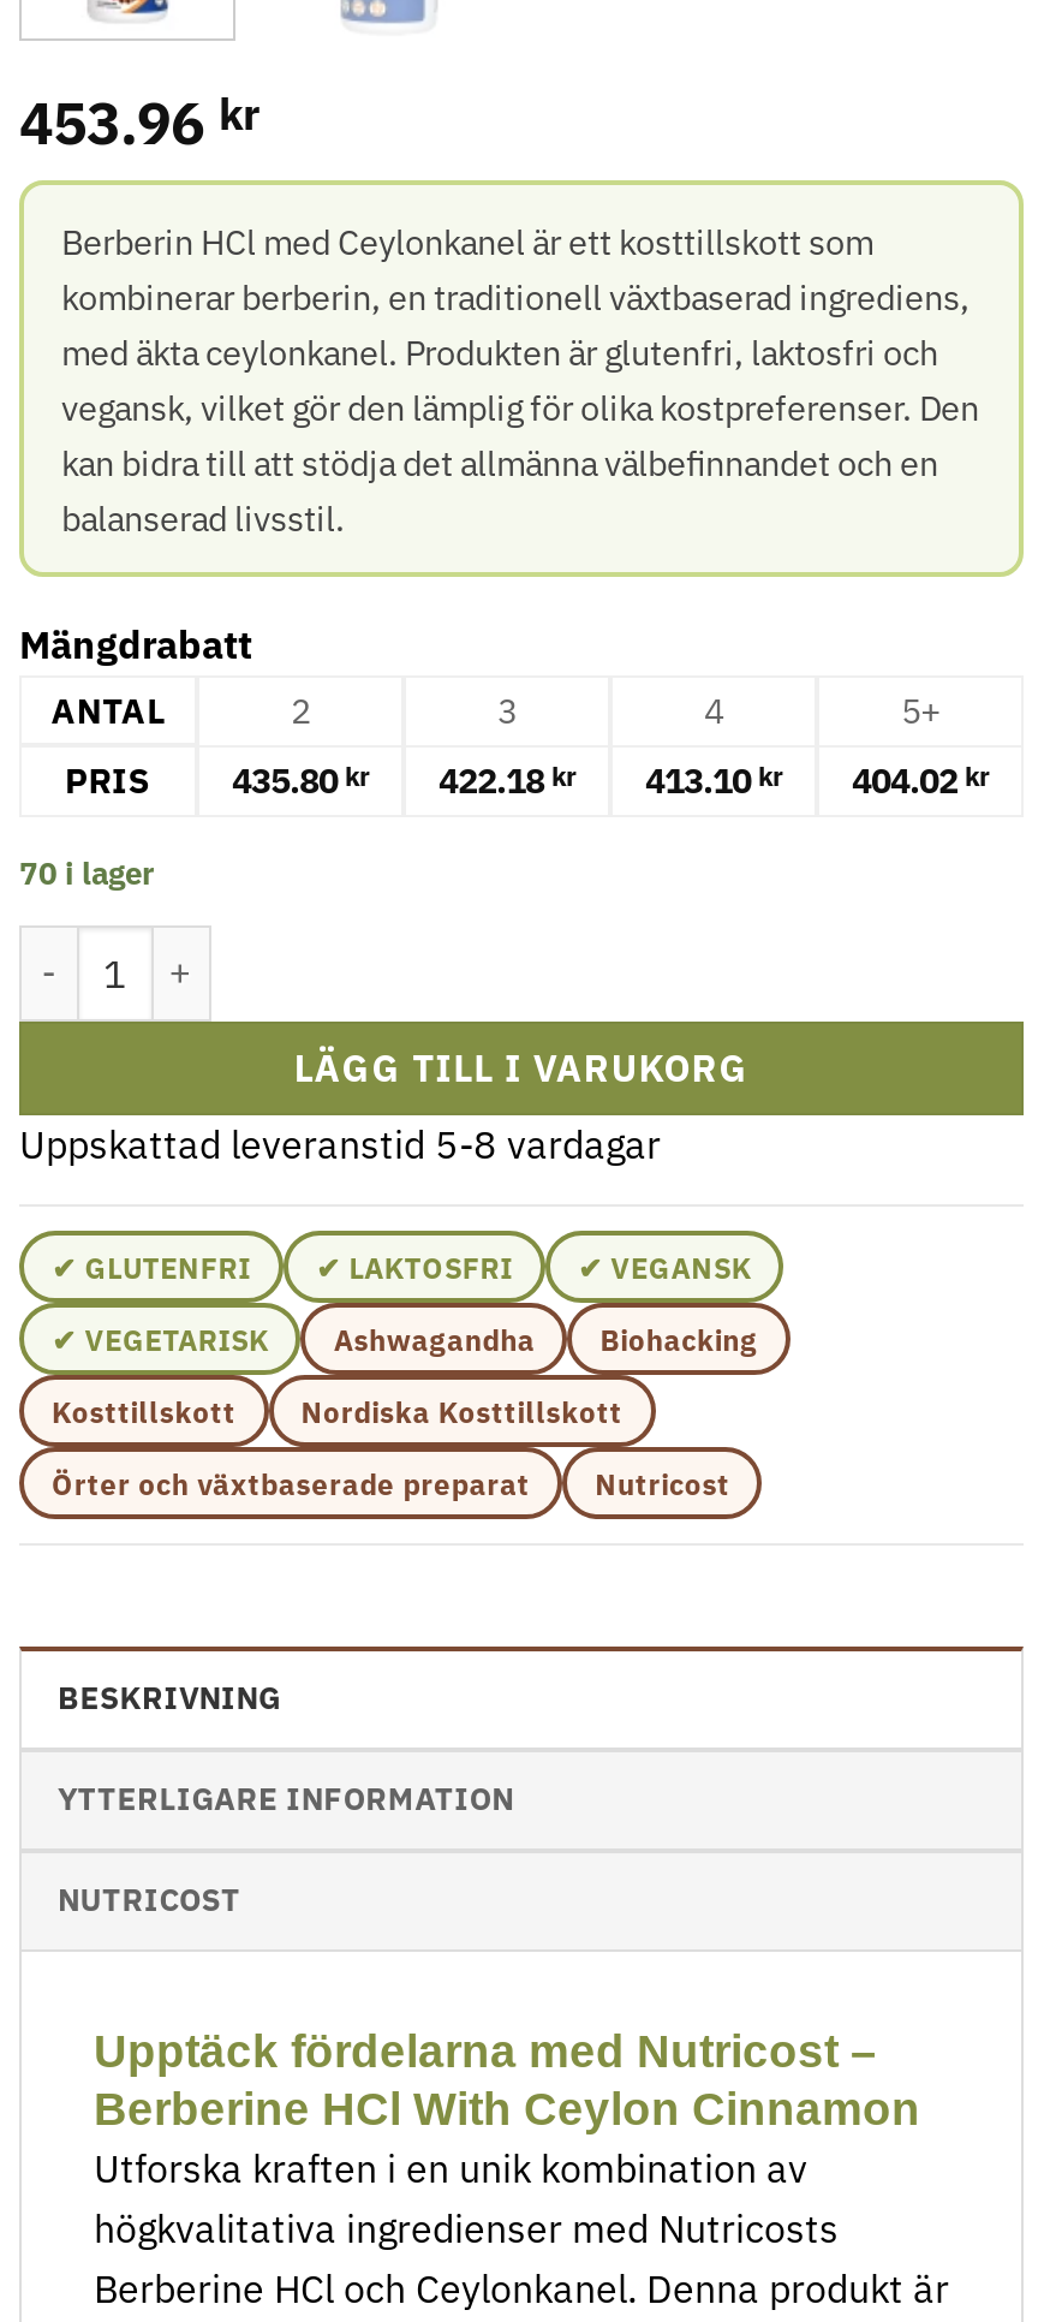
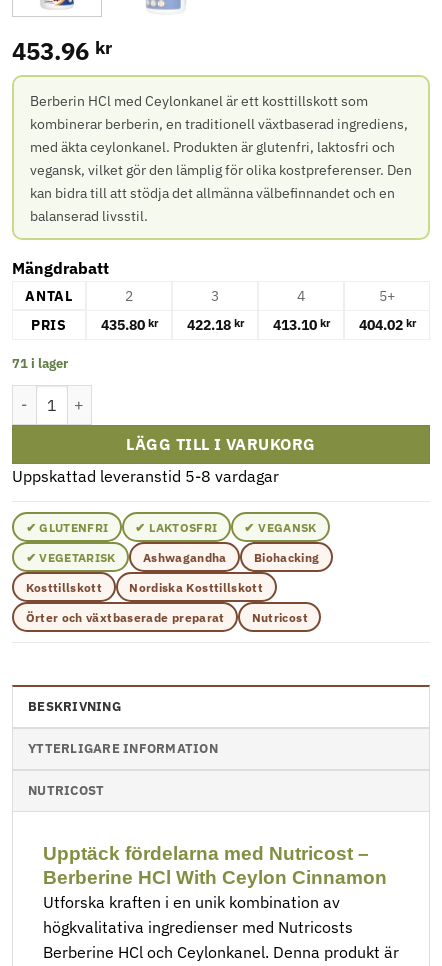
- 70 i lager
+ 71 i lager
